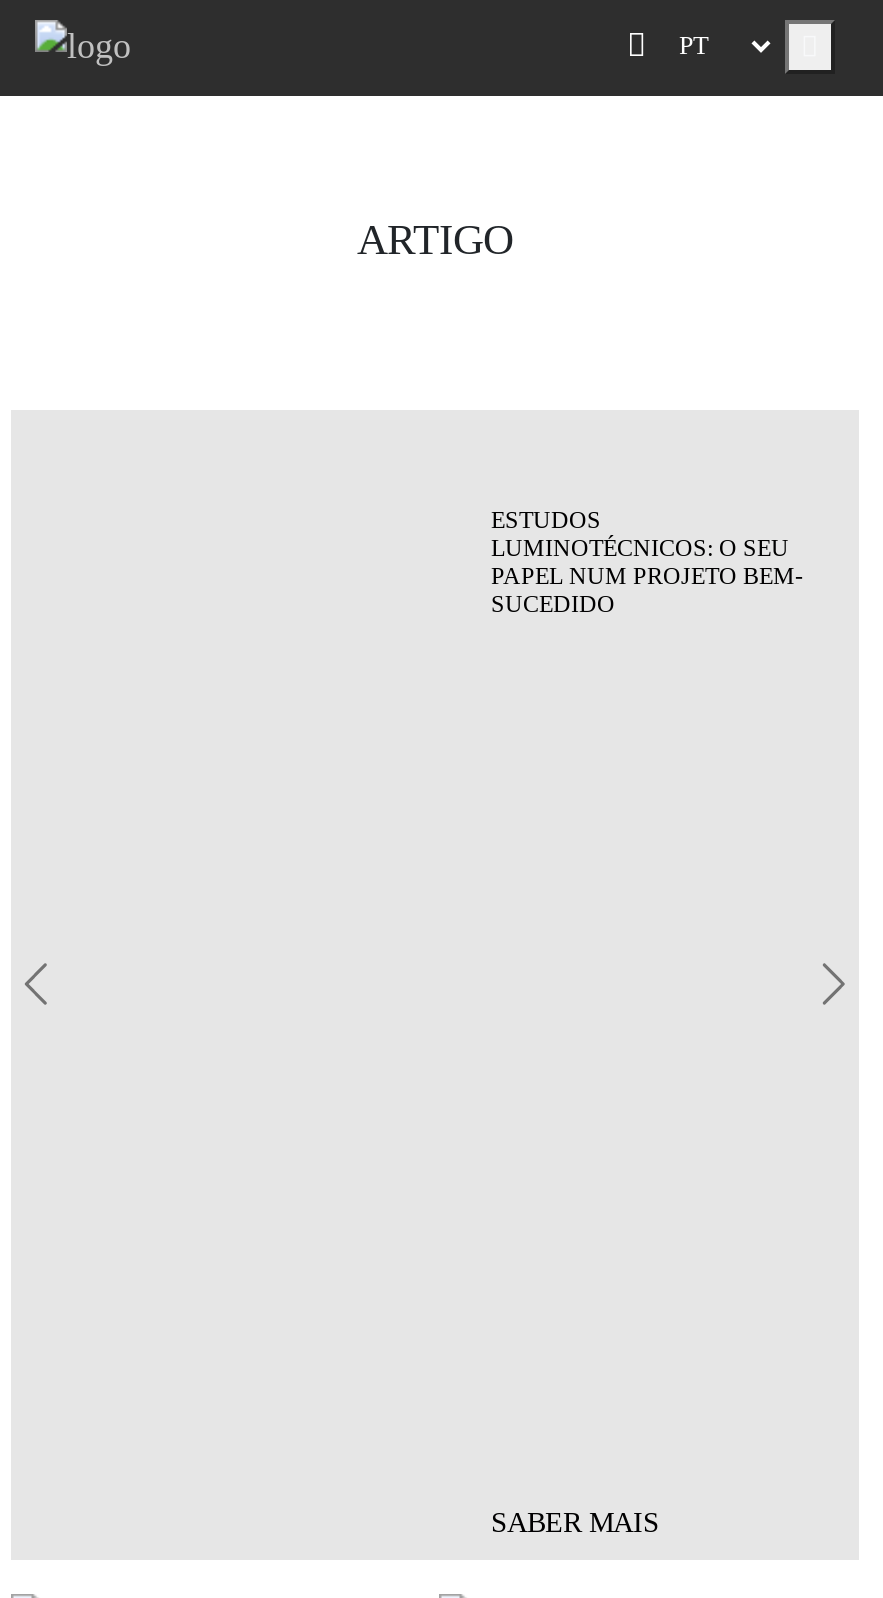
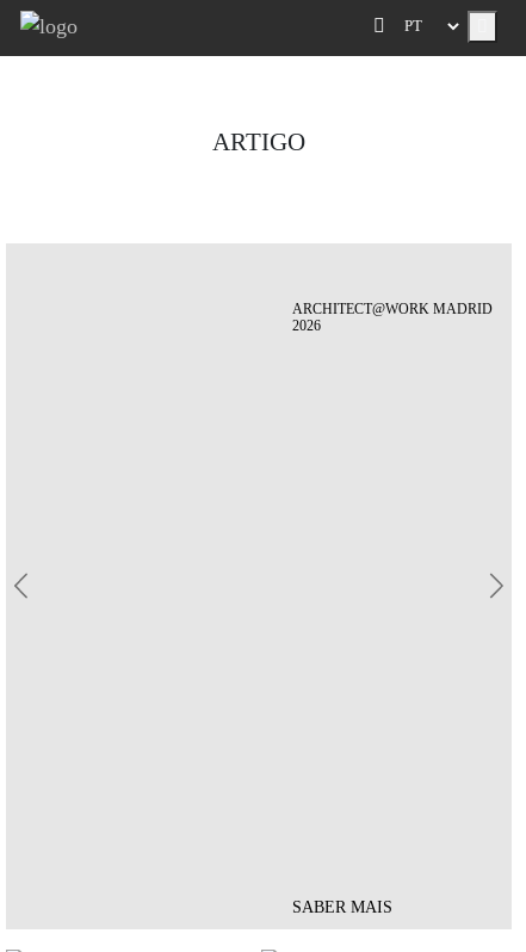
- ESTUDOS
- LUMINOTÉCNICOS: O SEU
- PAPEL NUM PROJETO BEM-
- SUCEDIDO
+ ARCHITECT@WORK MADRID
+ 2026
